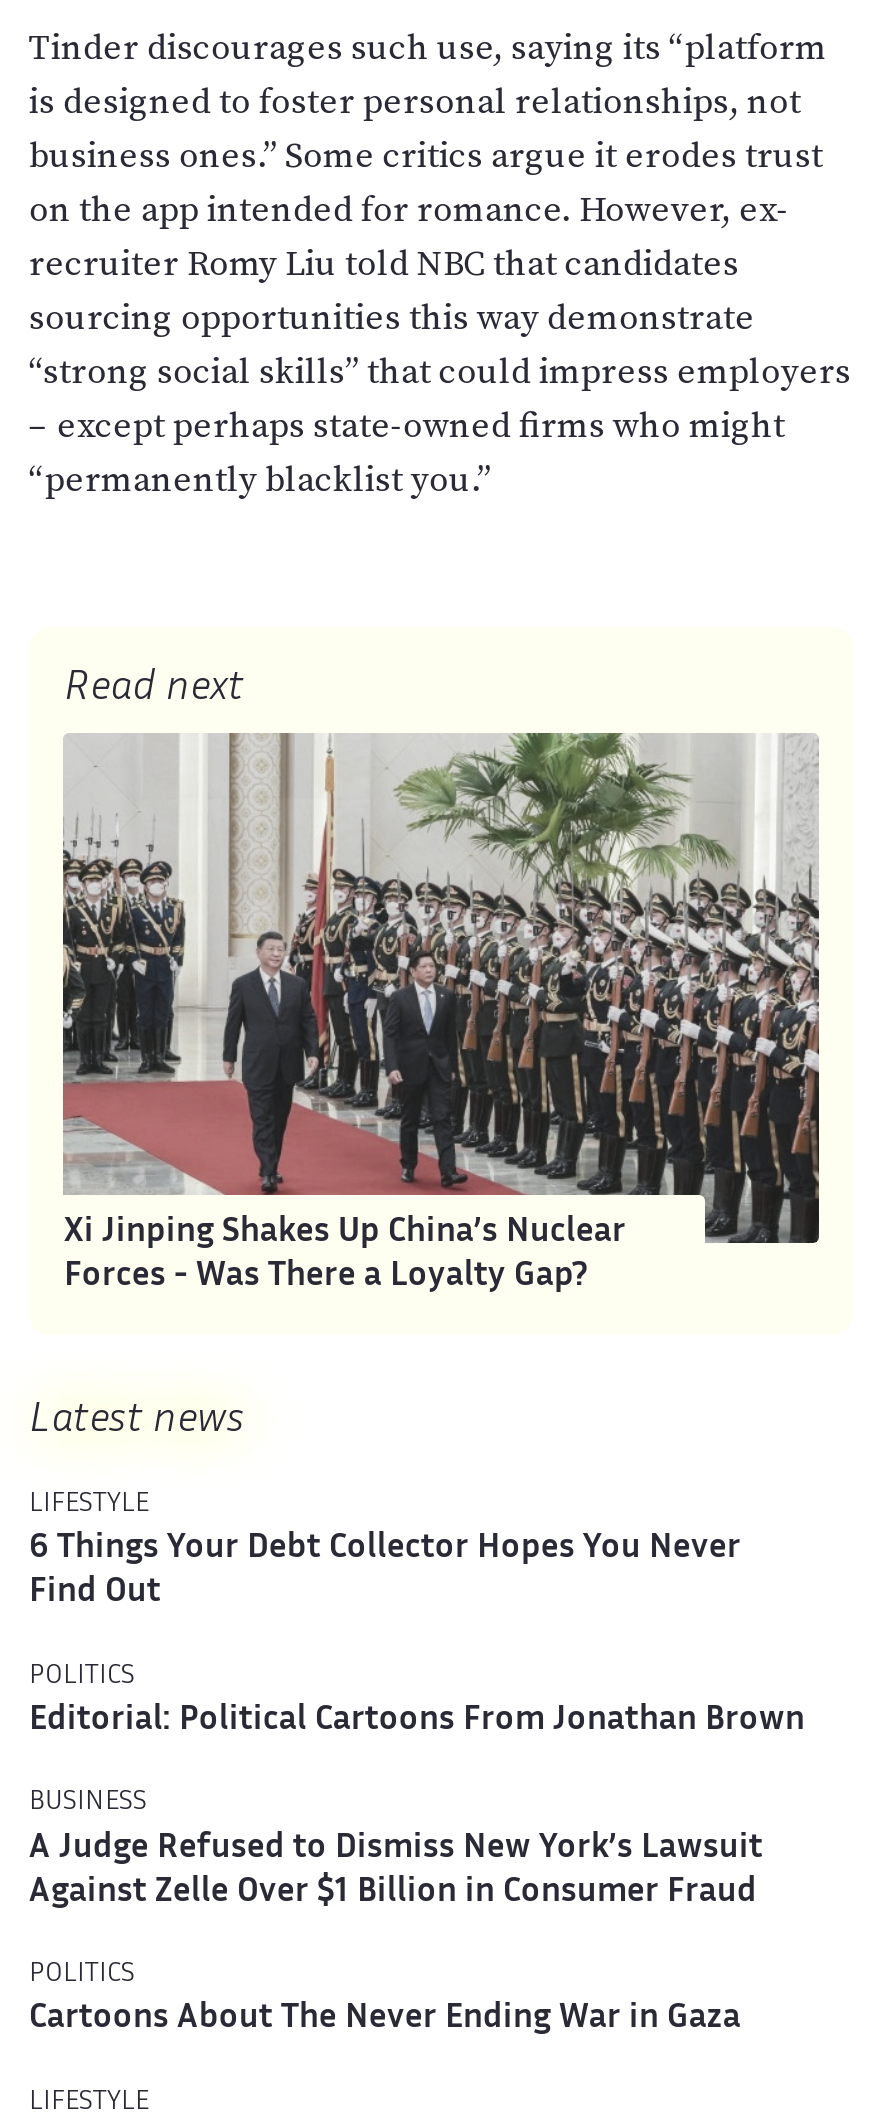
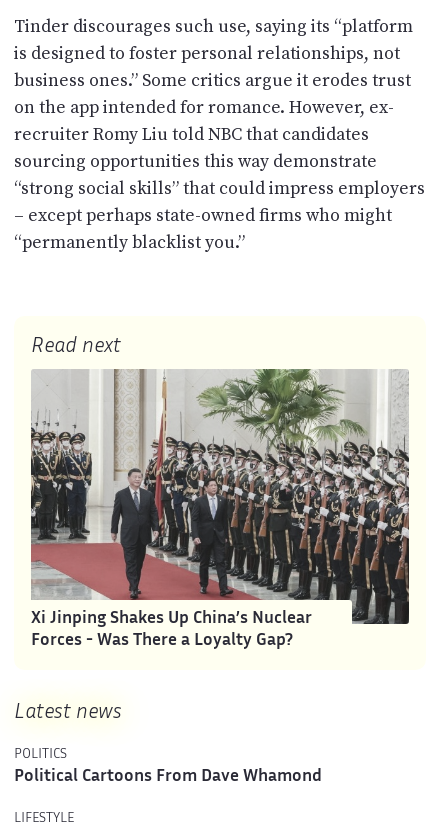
- LIFESTYLE
- 6 Things Your Debt Collector Hopes You Never
- Find Out

- Editorial: Political Cartoons From Jonathan Brown
- BUSINESS
- A Judge Refused to Dismiss New York’s Lawsuit
- Against Zelle Over $1 Billion in Consumer Fraud
- POLITICS
- Cartoons About The Never Ending War in Gaza
+ Political Cartoons From Dave Whamond
